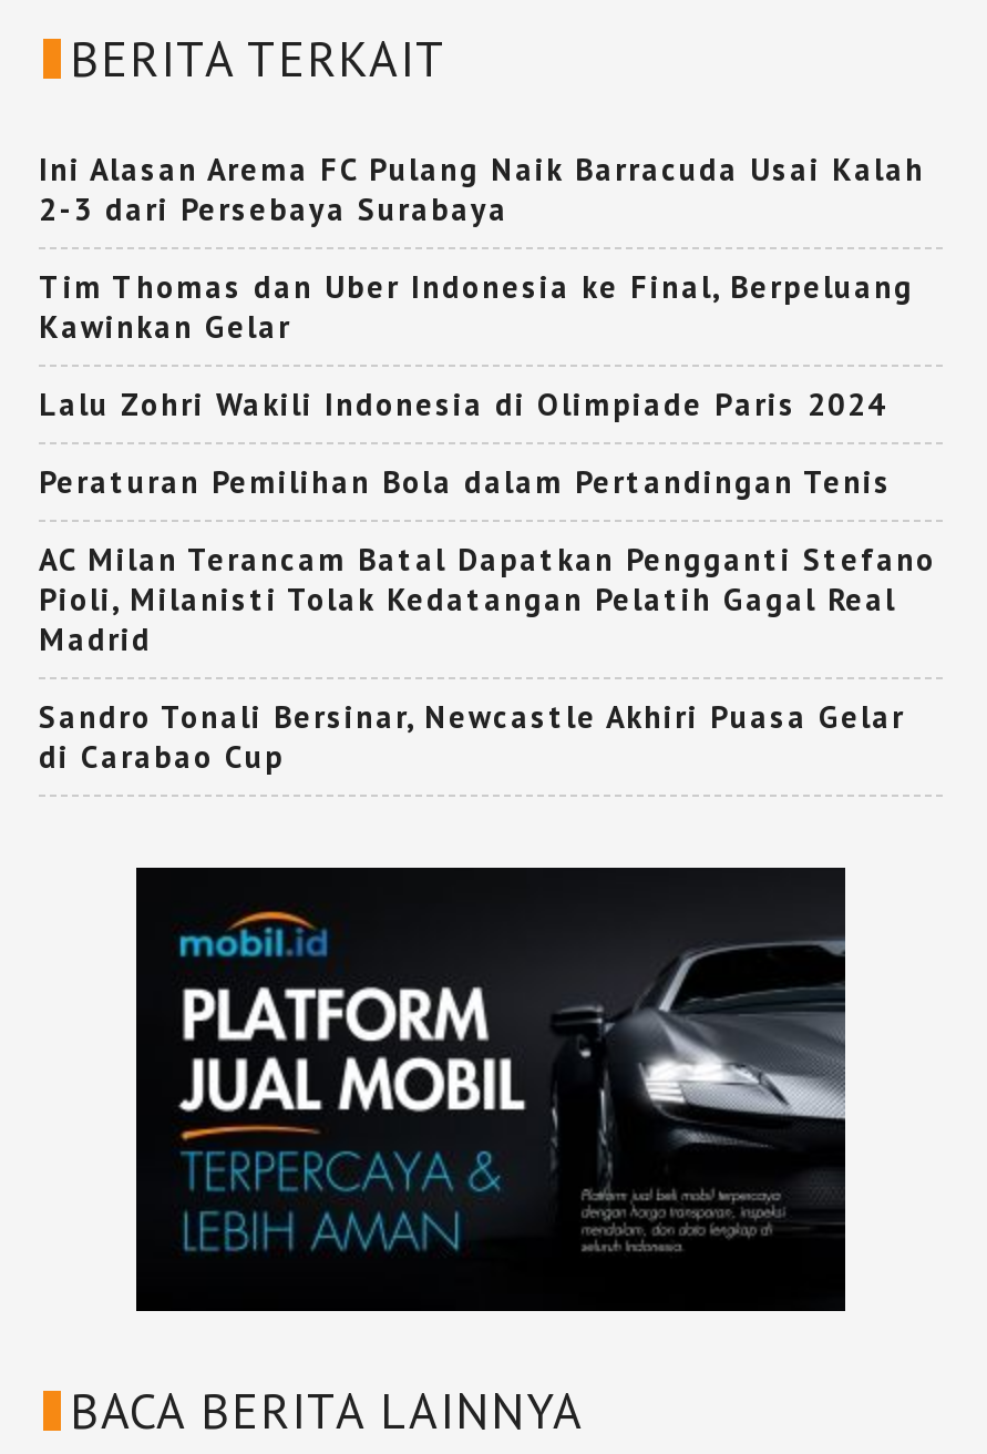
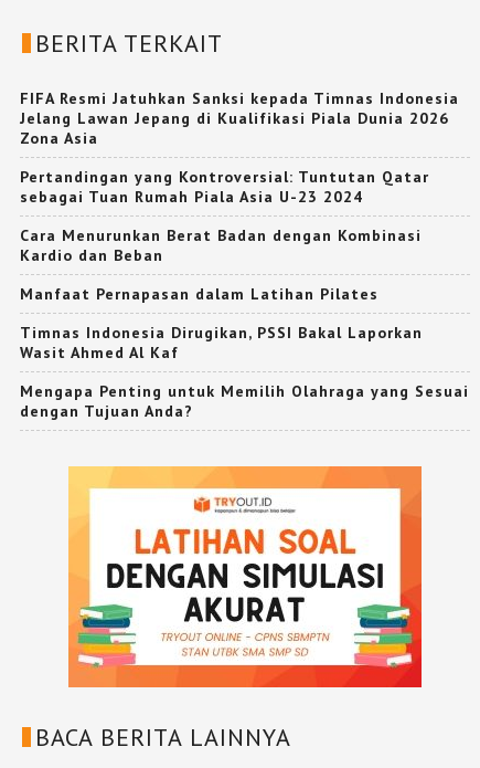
- Ini Alasan Arema FC Pulang Naik Barracuda Usai Kalah
- 2-3 dari Persebaya Surabaya
+ FIFA Resmi Jatuhkan Sanksi kepada Timnas Indonesia
+ Jelang Lawan Jepang di Kualifikasi Piala Dunia 2026
+ Zona Asia

- Tim Thomas dan Uber Indonesia ke Final, Berpeluang
- Kawinkan Gelar
+ Pertandingan yang Kontroversial: Tuntutan Qatar
+ sebagai Tuan Rumah Piala Asia U-23 2024

- Lalu Zohri Wakili Indonesia di Olimpiade Paris 2024
+ Cara Menurunkan Berat Badan dengan Kombinasi
+ Kardio dan Beban

- Peraturan Pemilihan Bola dalam Pertandingan Tenis
+ Manfaat Pernapasan dalam Latihan Pilates

- AC Milan Terancam Batal Dapatkan Pengganti Stefano
- Pioli, Milanisti Tolak Kedatangan Pelatih Gagal Real
- Madrid
+ Timnas Indonesia Dirugikan, PSSI Bakal Laporkan
+ Wasit Ahmed Al Kaf

- Sandro Tonali Bersinar, Newcastle Akhiri Puasa Gelar
- di Carabao Cup
+ Mengapa Penting untuk Memilih Olahraga yang Sesuai
+ dengan Tujuan Anda?

- [image]
+ [image]
